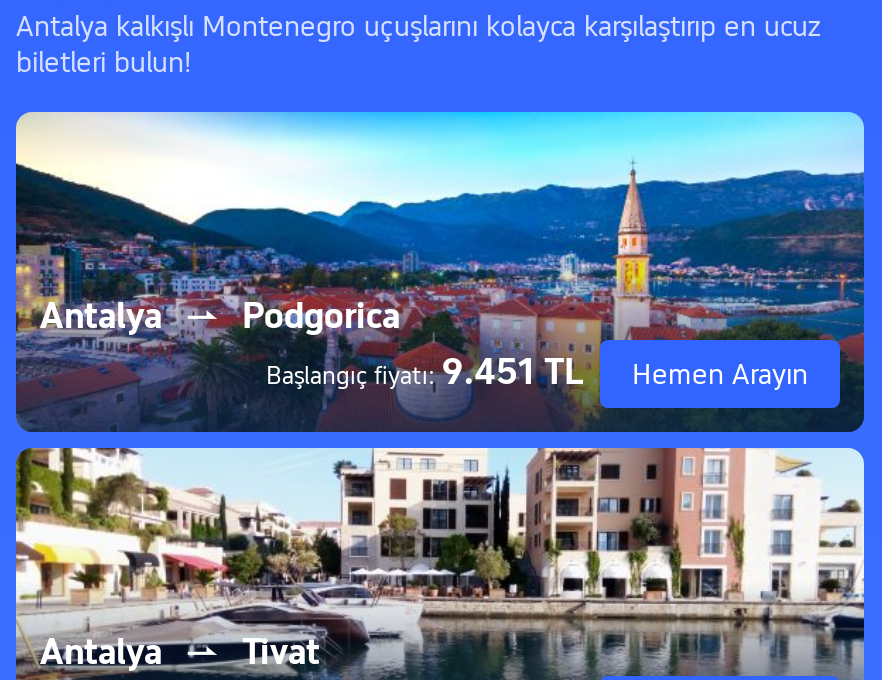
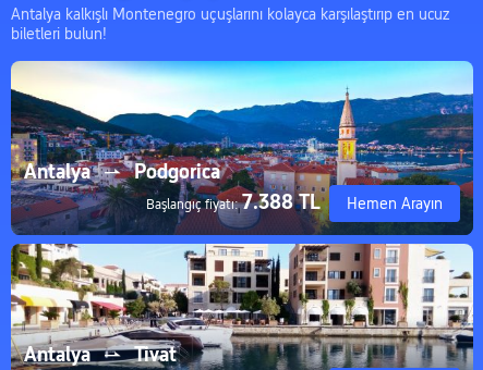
- Başlangıç fiyatı: 9.451 TL
+ Başlangıç fiyatı: 7.388 TL
